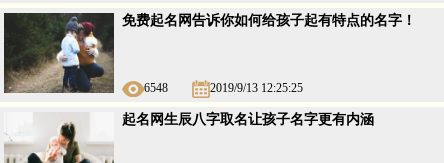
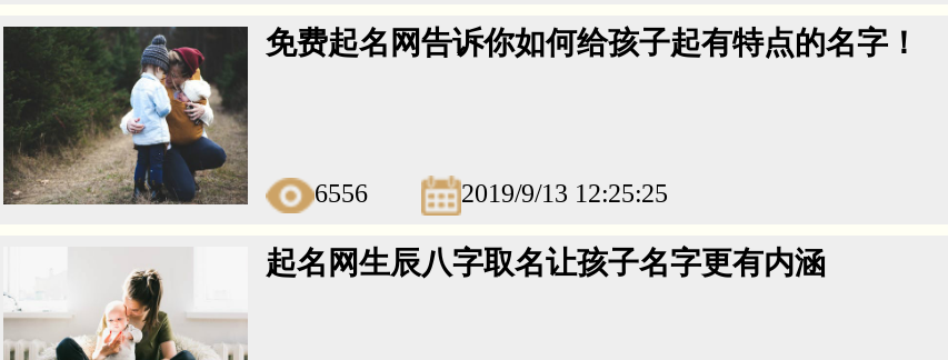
- 6548 2019/9/13 12:25:25
+ 6556 2019/9/13 12:25:25
